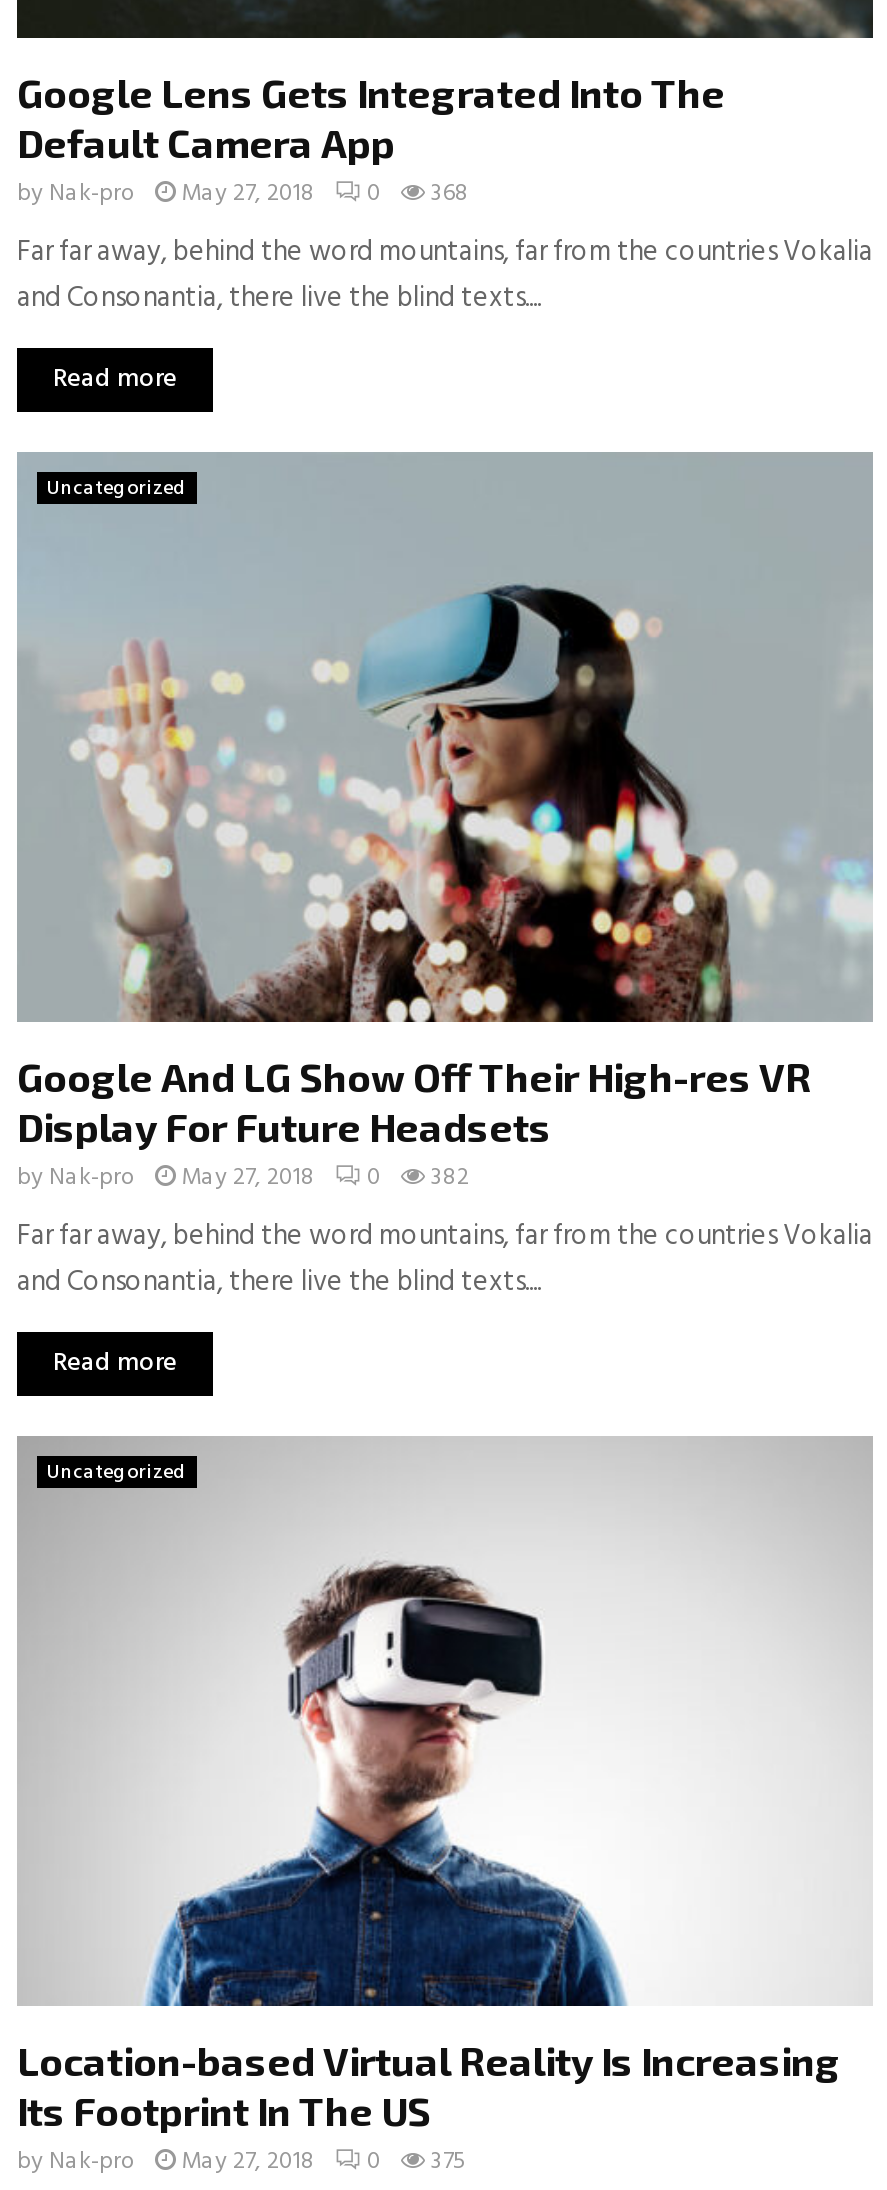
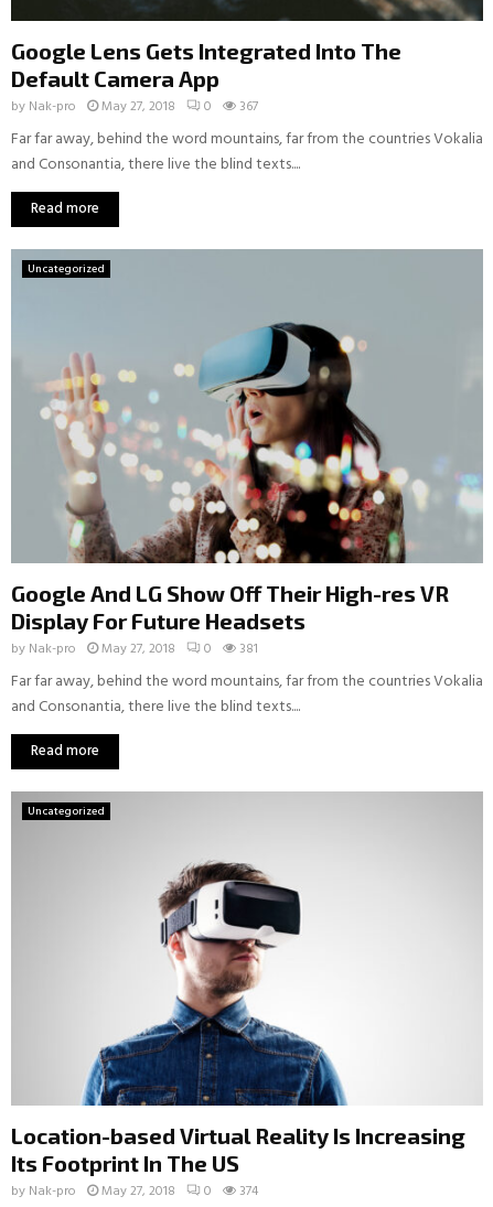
- by Nak-pro May 27, 2018 0 368
+ by Nak-pro May 27, 2018 0 367

- by Nak-pro May 27, 2018 0 382
+ by Nak-pro May 27, 2018 0 381

- by Nak-pro May 27, 2018 0 375
+ by Nak-pro May 27, 2018 0 374
